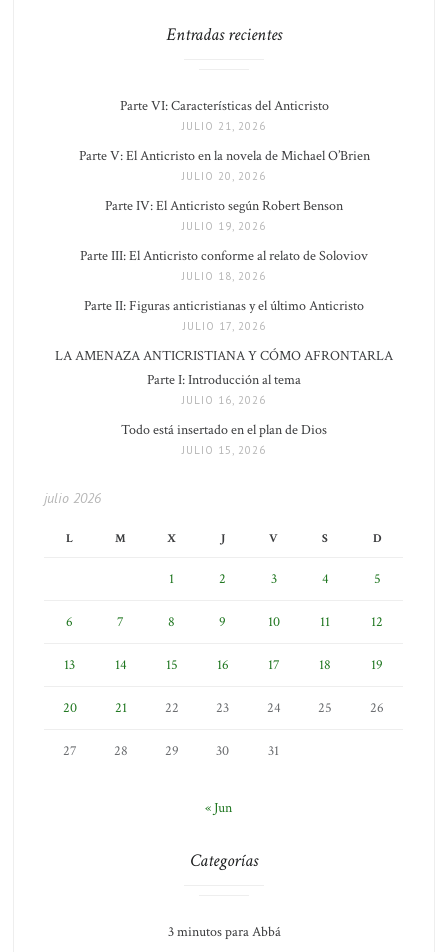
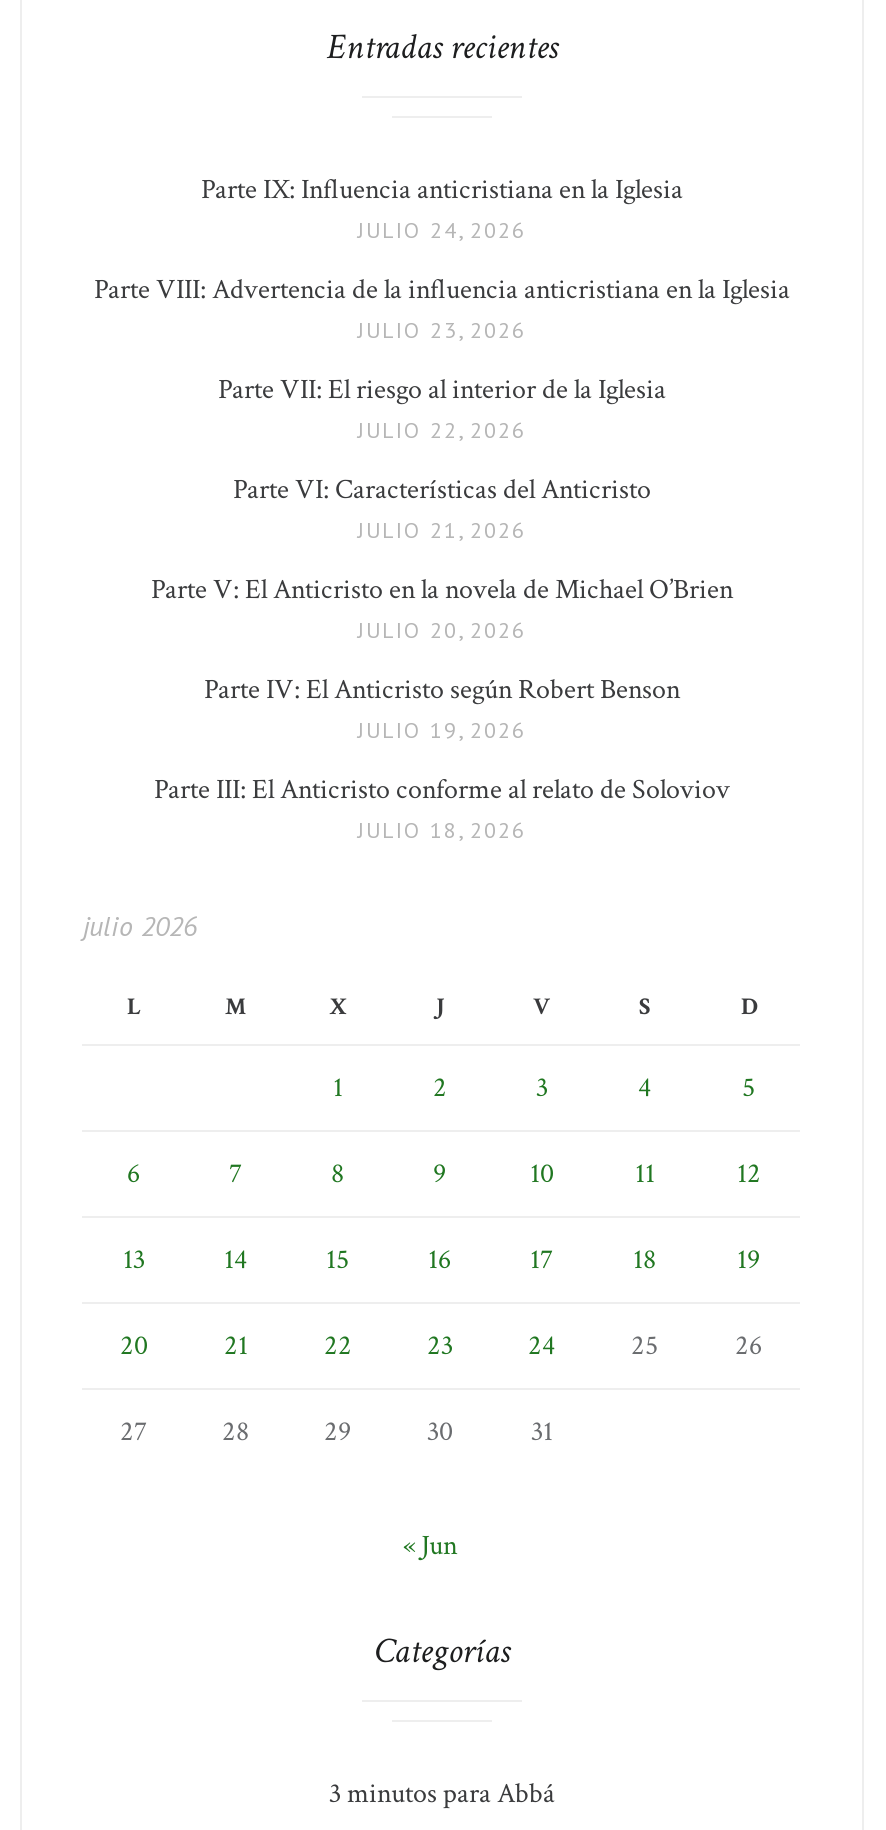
+ Parte IX: Influencia anticristiana en la Iglesia
+ JULIO 24, 2026
+ Parte VIII: Advertencia de la influencia anticristiana en la Iglesia
+ JULIO 23, 2026
+ Parte VII: El riesgo al interior de la Iglesia
+ JULIO 22, 2026

moved down: Parte VI: Características del Anticristo | JULIO 21, 2026 | Parte V: El Anticristo en la novela de Michael O’Brien | JULIO 20, 2026 | Parte IV: El Anticristo según Robert Benson | JULIO 19, 2026 | Parte III: El Anticristo conforme al relato de Soloviov | JULIO 18, 2026

- Parte II: Figuras anticristianas y el último Anticristo
- JULIO 17, 2026
- LA AMENAZA ANTICRISTIANA Y CÓMO AFRONTARLA
- Parte I: Introducción al tema
- JULIO 16, 2026
- Todo está insertado en el plan de Dios
- JULIO 15, 2026
